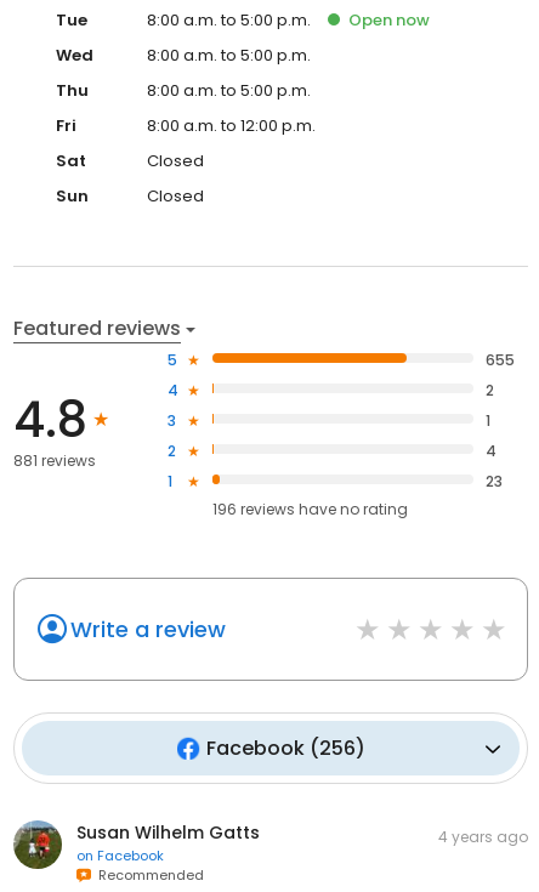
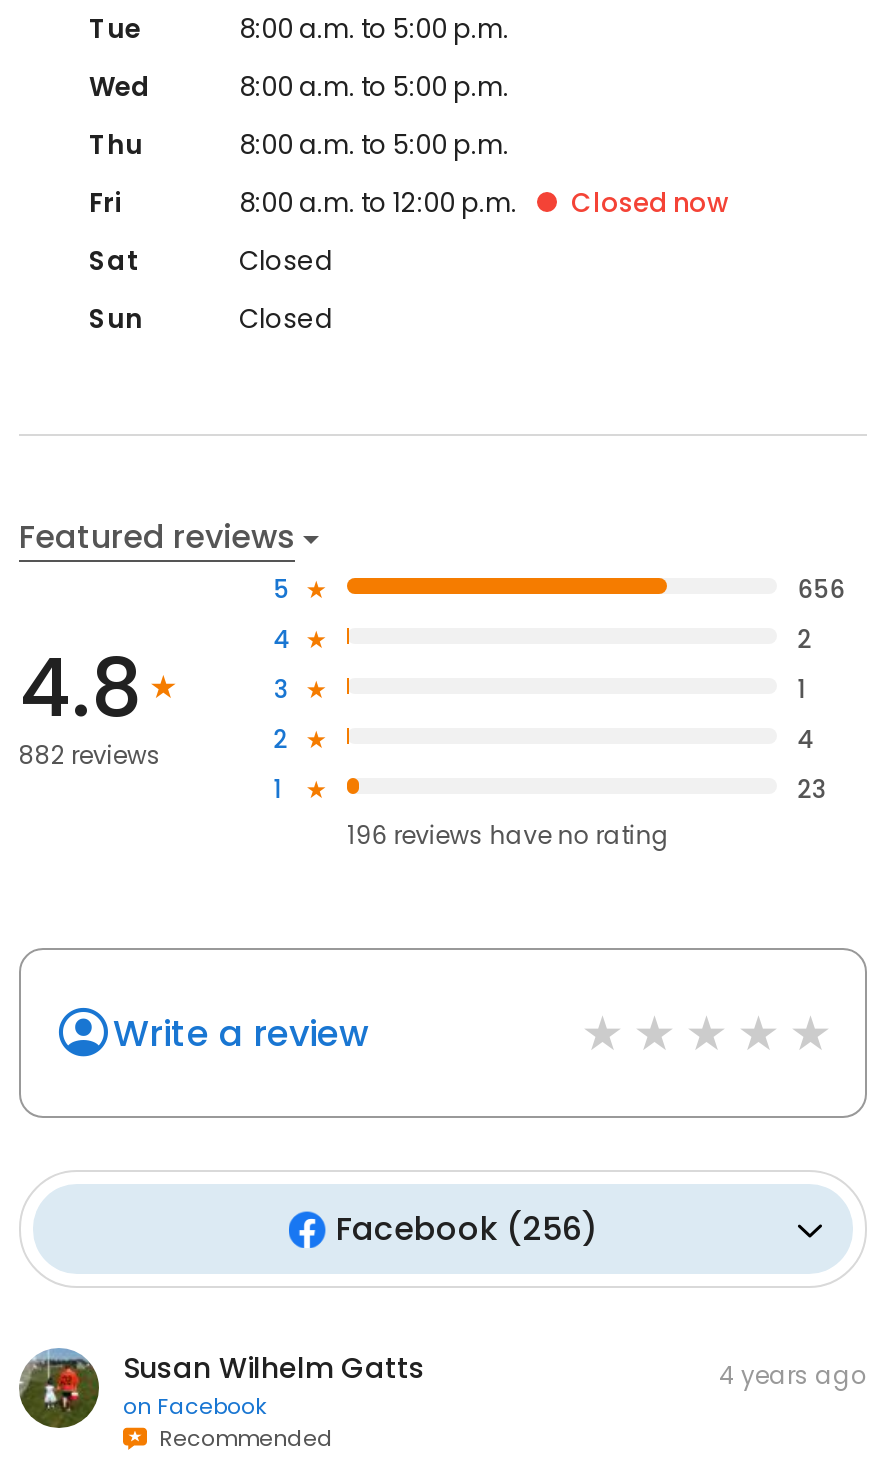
- Open now

+ Closed now

- 655
+ 656

- 881 reviews
+ 882 reviews
